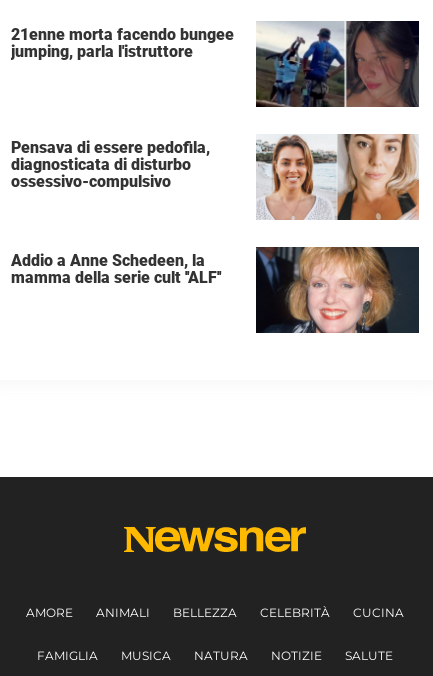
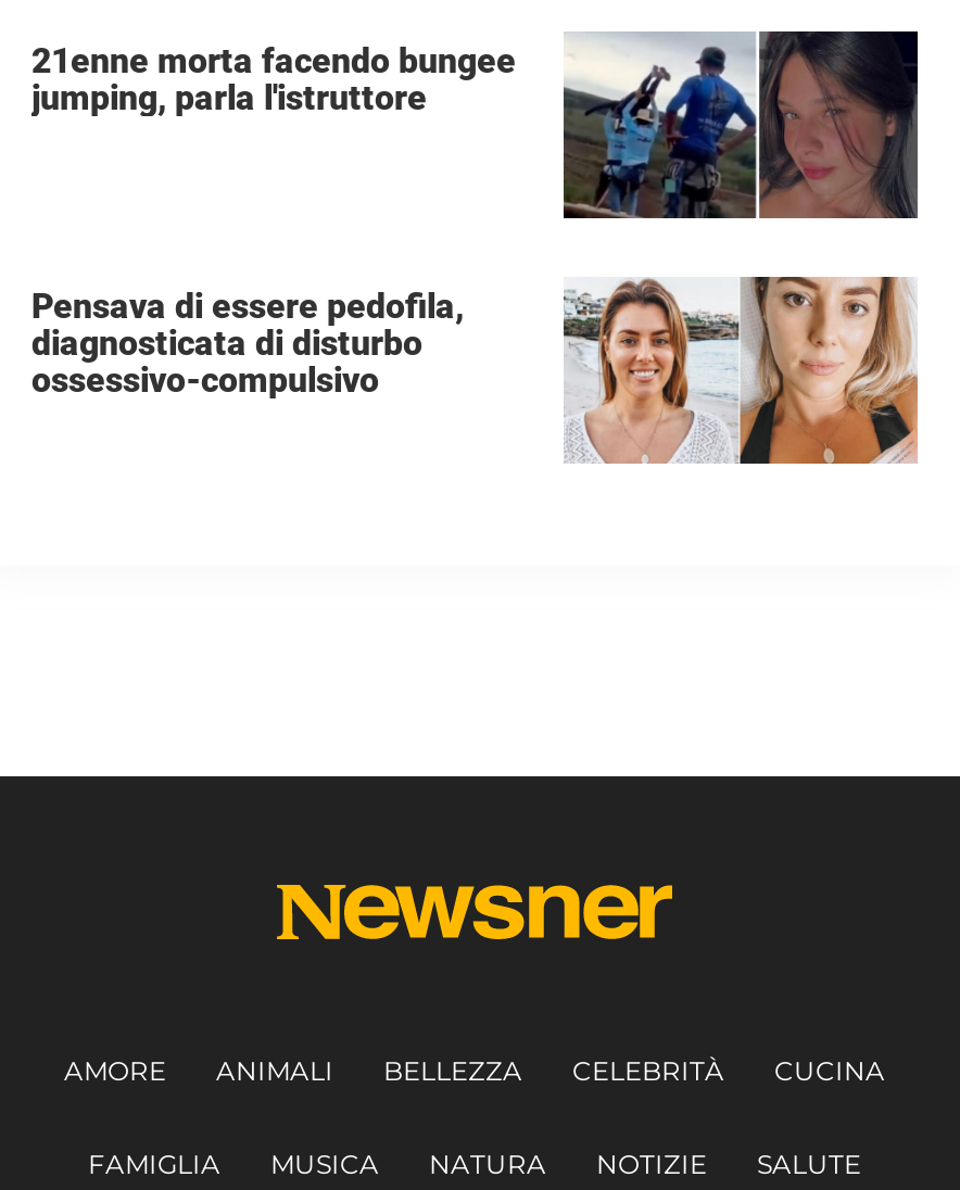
- [image]
- Addio a Anne Schedeen, la
- mamma della serie cult ''ALF''
